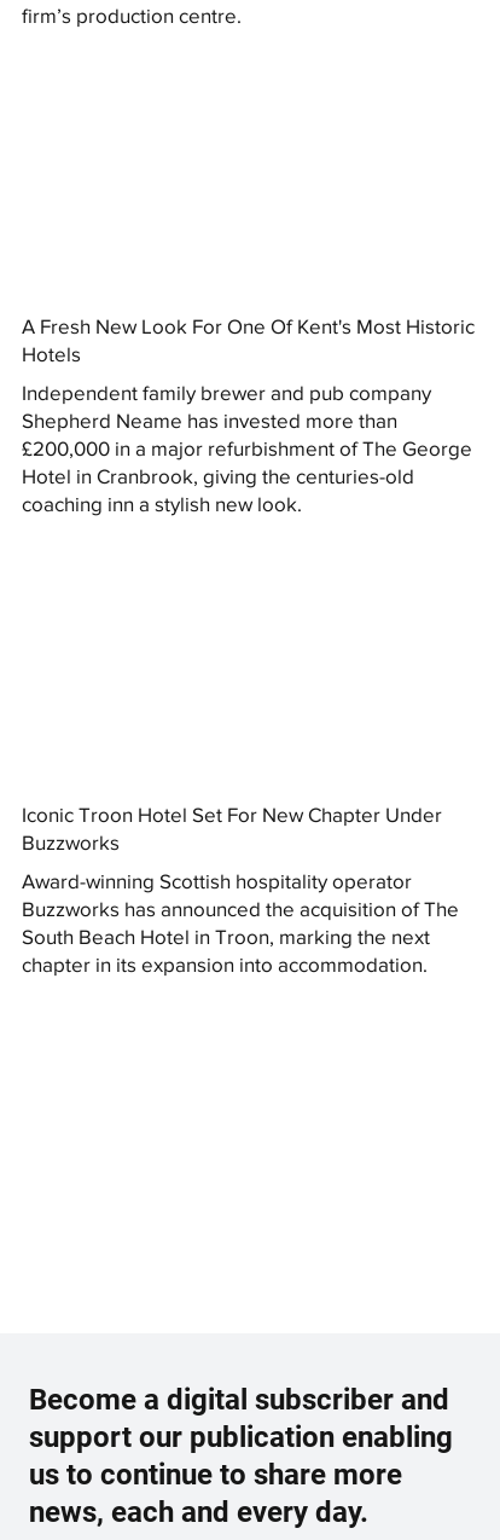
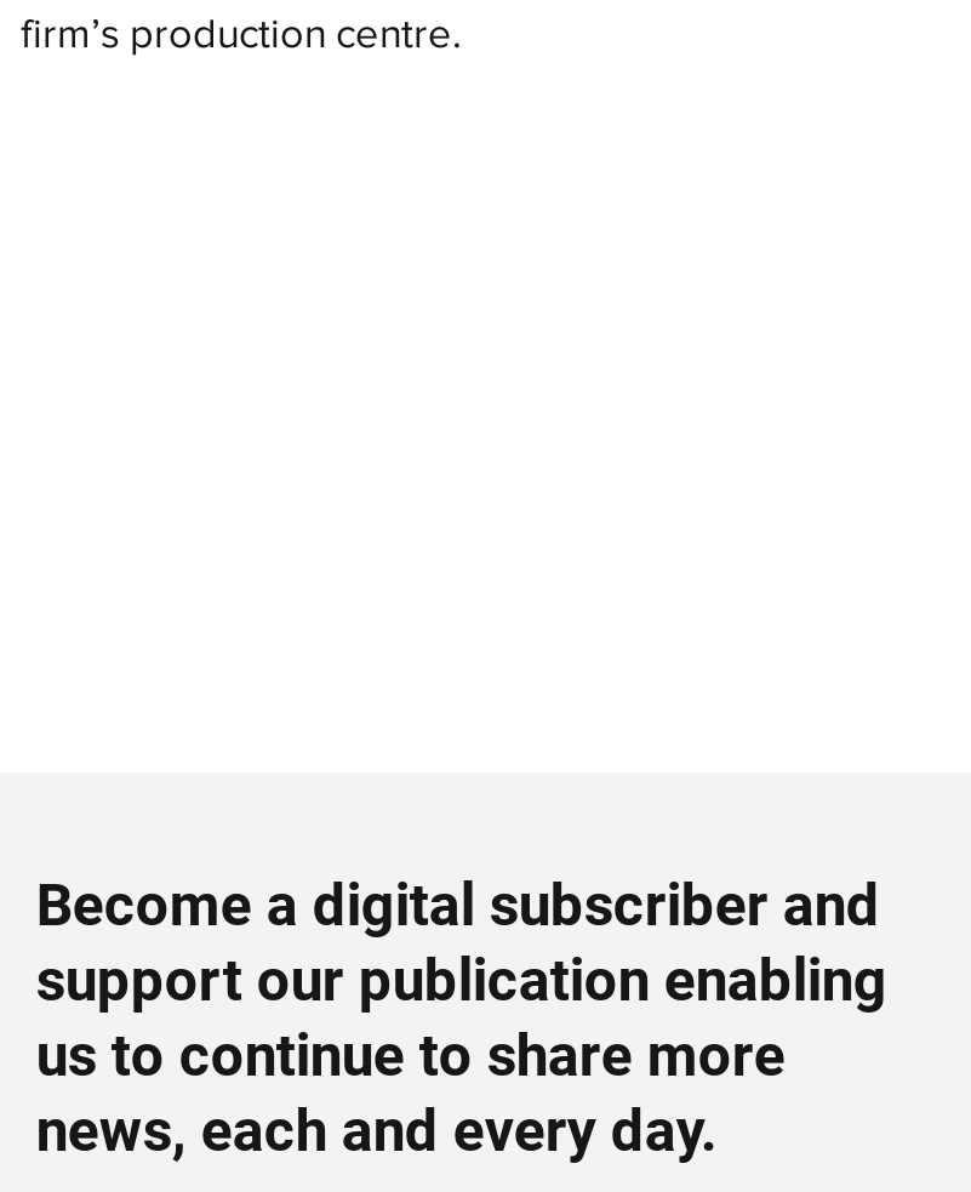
- A Fresh New Look For One Of Kent's Most Historic
- Hotels
- Independent family brewer and pub company
- Shepherd Neame has invested more than
- £200,000 in a major refurbishment of The George
- Hotel in Cranbrook, giving the centuries-old
- coaching inn a stylish new look.

- Iconic Troon Hotel Set For New Chapter Under
- Buzzworks
- Award-winning Scottish hospitality operator
- Buzzworks has announced the acquisition of The
- South Beach Hotel in Troon, marking the next
- chapter in its expansion into accommodation.
